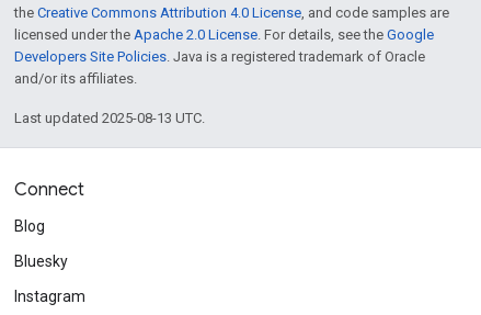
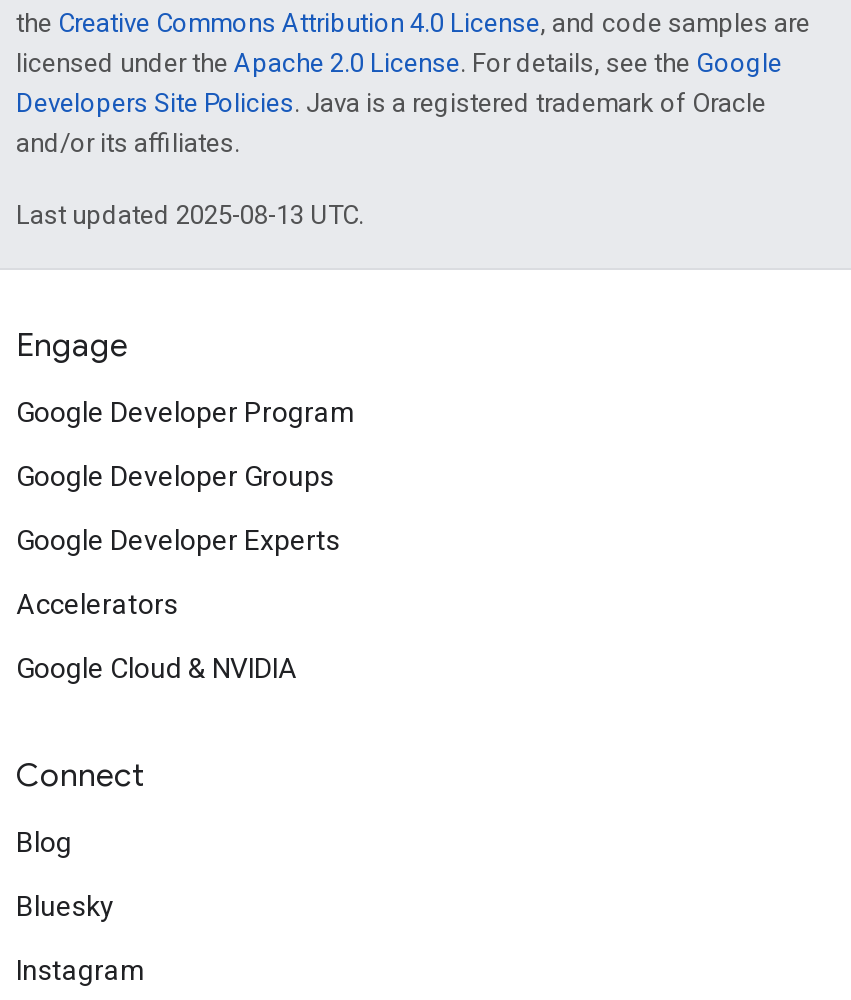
+ Engage
+ Google Developer Program
+ Google Developer Groups
+ Google Developer Experts
+ Accelerators
+ Google Cloud & NVIDIA
